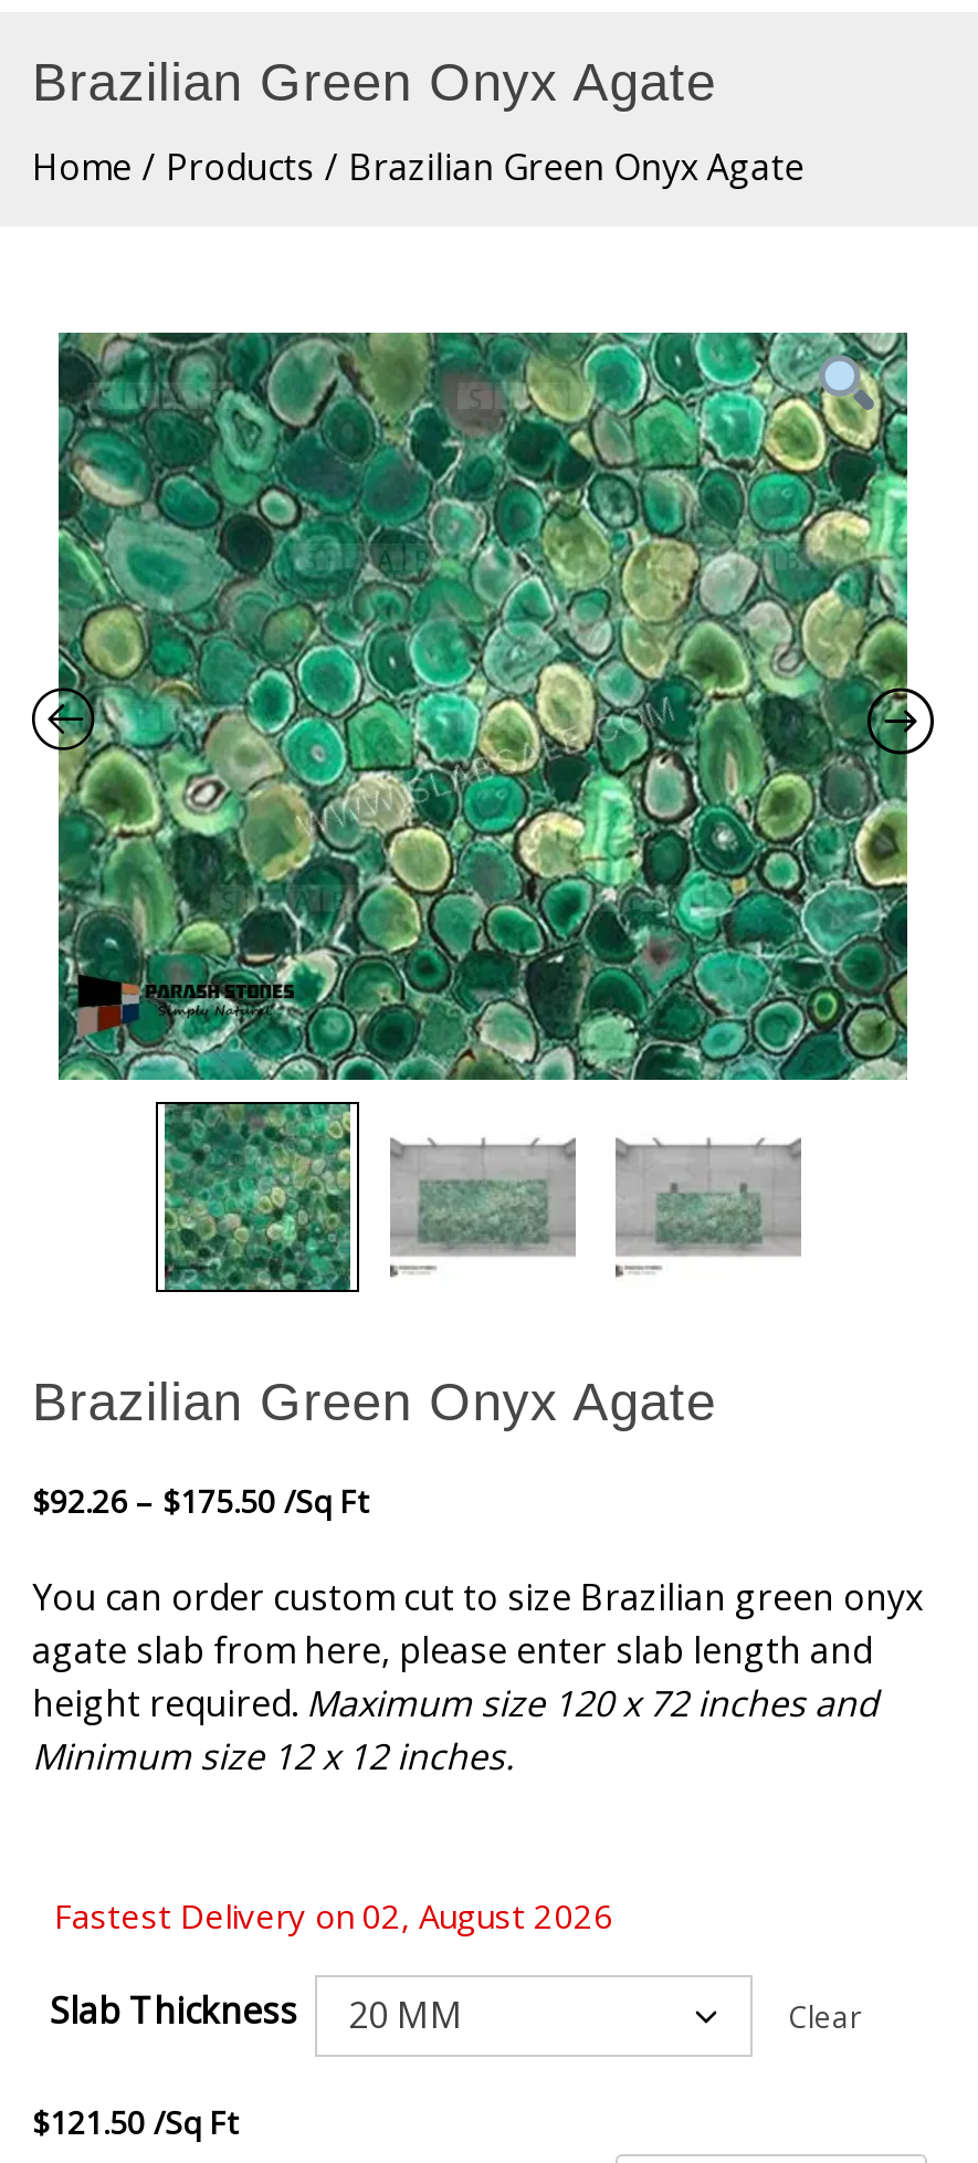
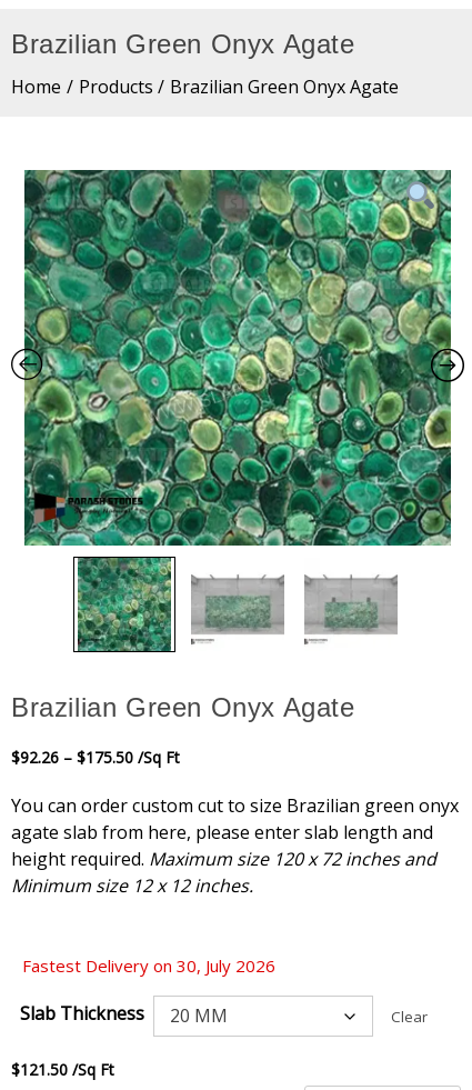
- Fastest Delivery on 02, August 2026
+ Fastest Delivery on 30, July 2026
